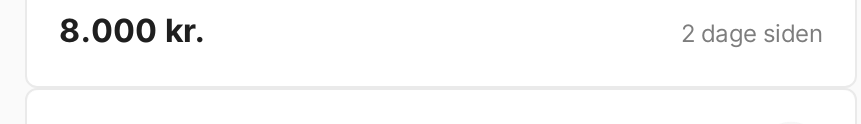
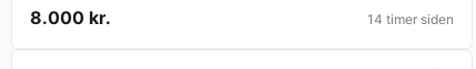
- 2 dage siden
+ 14 timer siden
